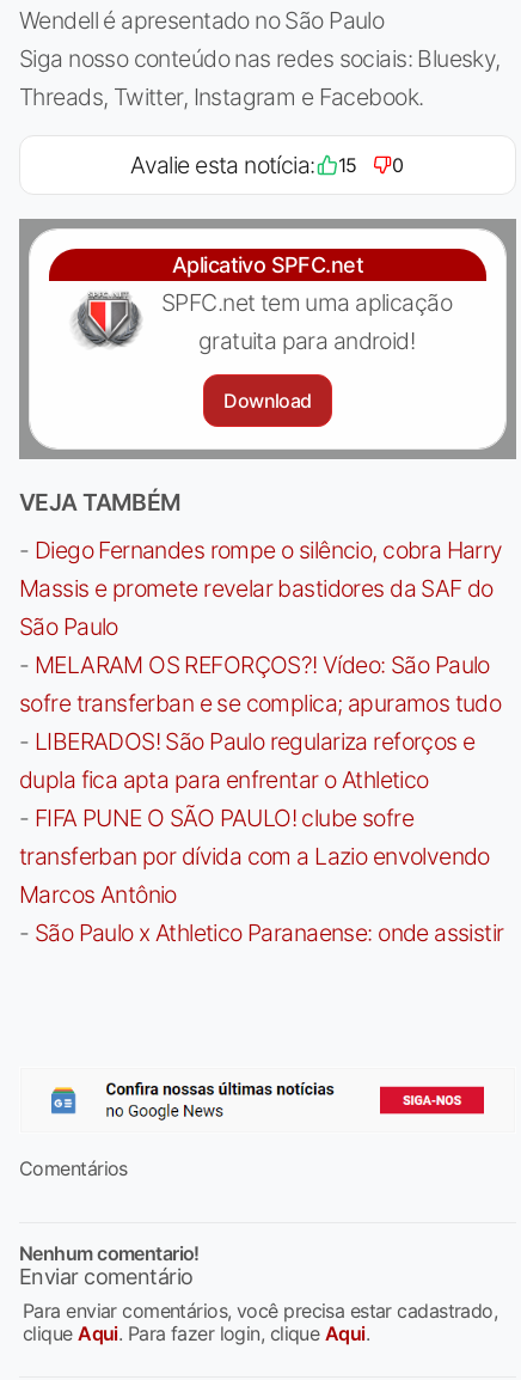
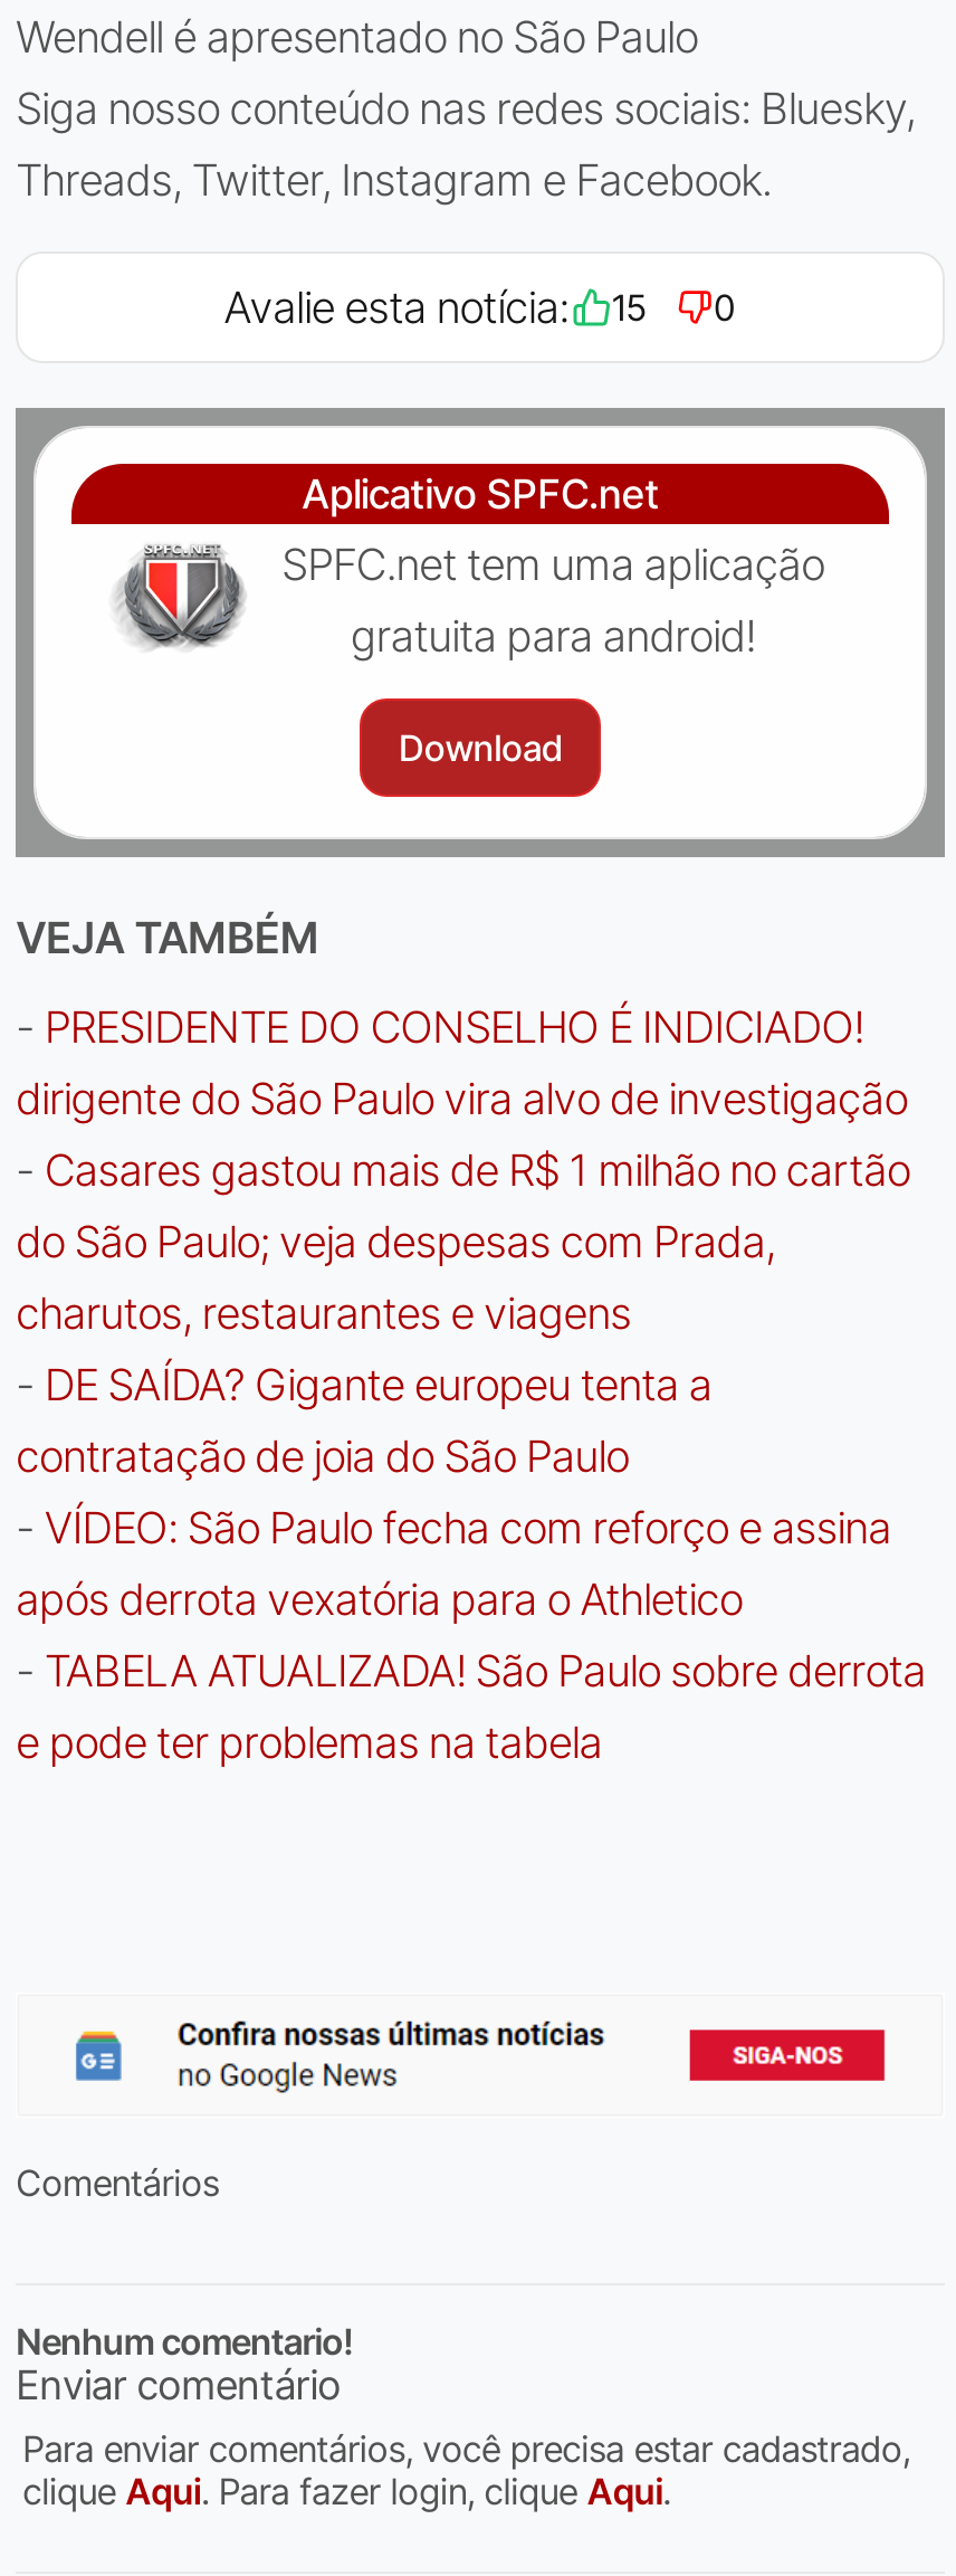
- - Diego Fernandes rompe o silêncio, cobra Harry
- Massis e promete revelar bastidores da SAF do
- São Paulo
- - MELARAM OS REFORÇOS?! Vídeo: São Paulo
- sofre transferban e se complica; apuramos tudo
- - LIBERADOS! São Paulo regulariza reforços e
- dupla fica apta para enfrentar o Athletico
- - FIFA PUNE O SÃO PAULO! clube sofre
- transferban por dívida com a Lazio envolvendo
- Marcos Antônio
- - São Paulo x Athletico Paranaense: onde assistir
+ - PRESIDENTE DO CONSELHO É INDICIADO!
+ dirigente do São Paulo vira alvo de investigação
+ - Casares gastou mais de R$ 1 milhão no cartão
+ do São Paulo; veja despesas com Prada,
+ charutos, restaurantes e viagens
+ - DE SAÍDA? Gigante europeu tenta a
+ contratação de joia do São Paulo
+ - VÍDEO: São Paulo fecha com reforço e assina
+ após derrota vexatória para o Athletico
+ - TABELA ATUALIZADA! São Paulo sobre derrota
+ e pode ter problemas na tabela
